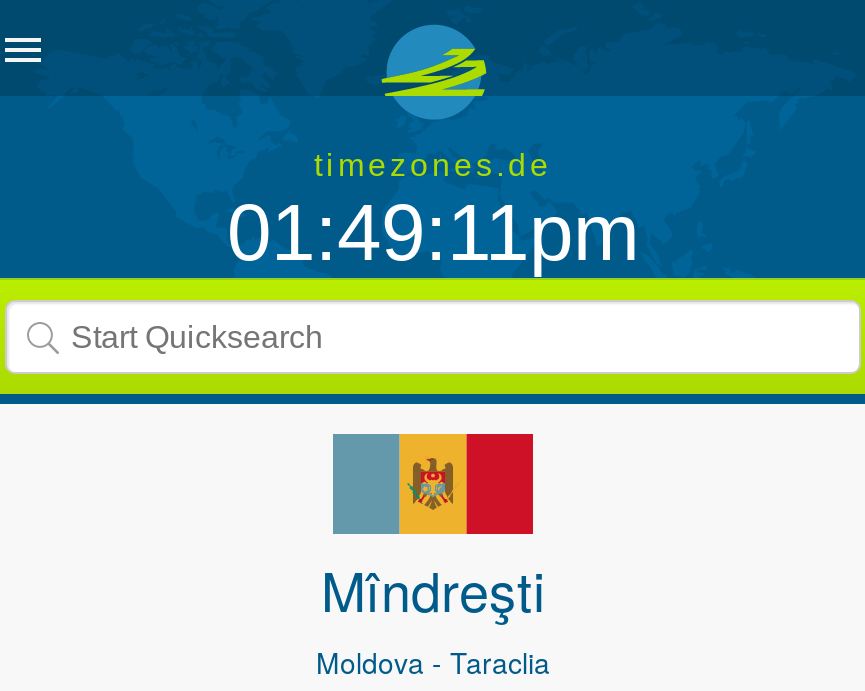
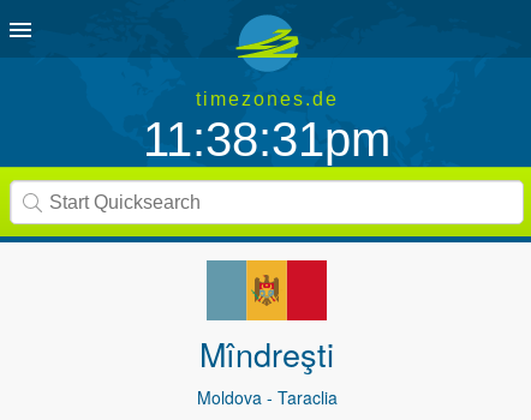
- 01:49:11pm
+ 11:38:31pm
